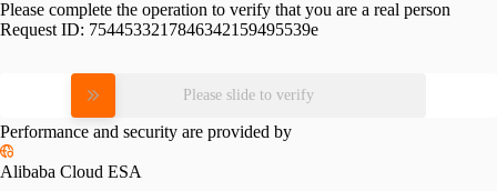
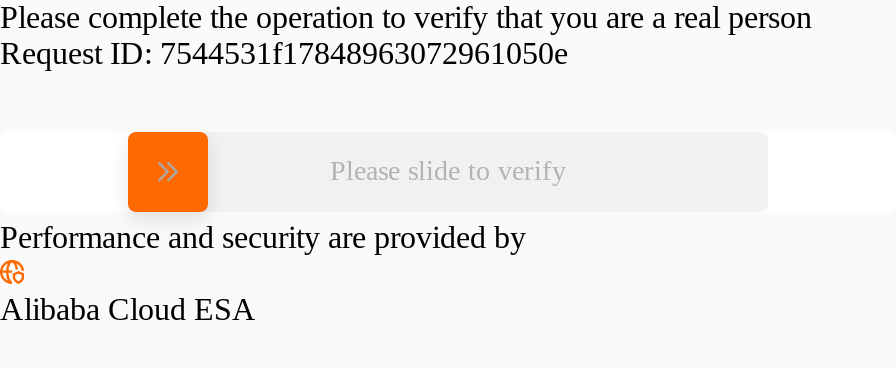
- Request ID: 7544533217846342159495539e
+ Request ID: 7544531f17848963072961050e
